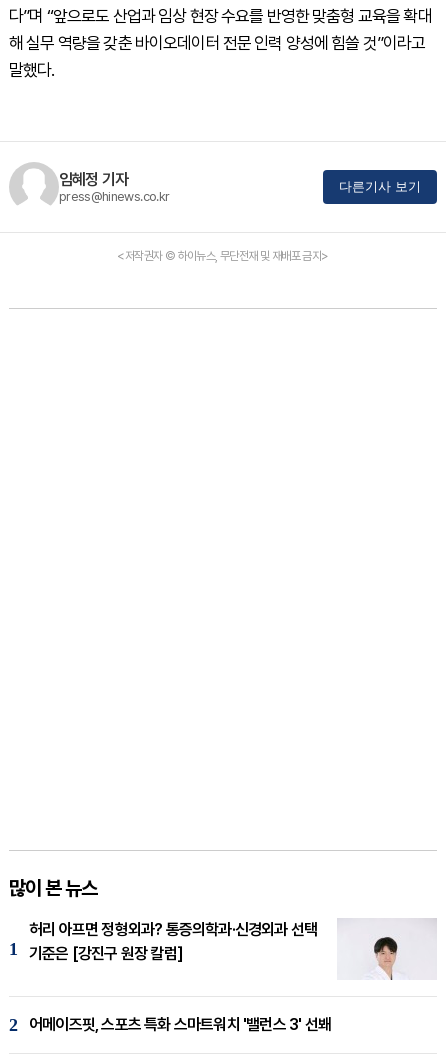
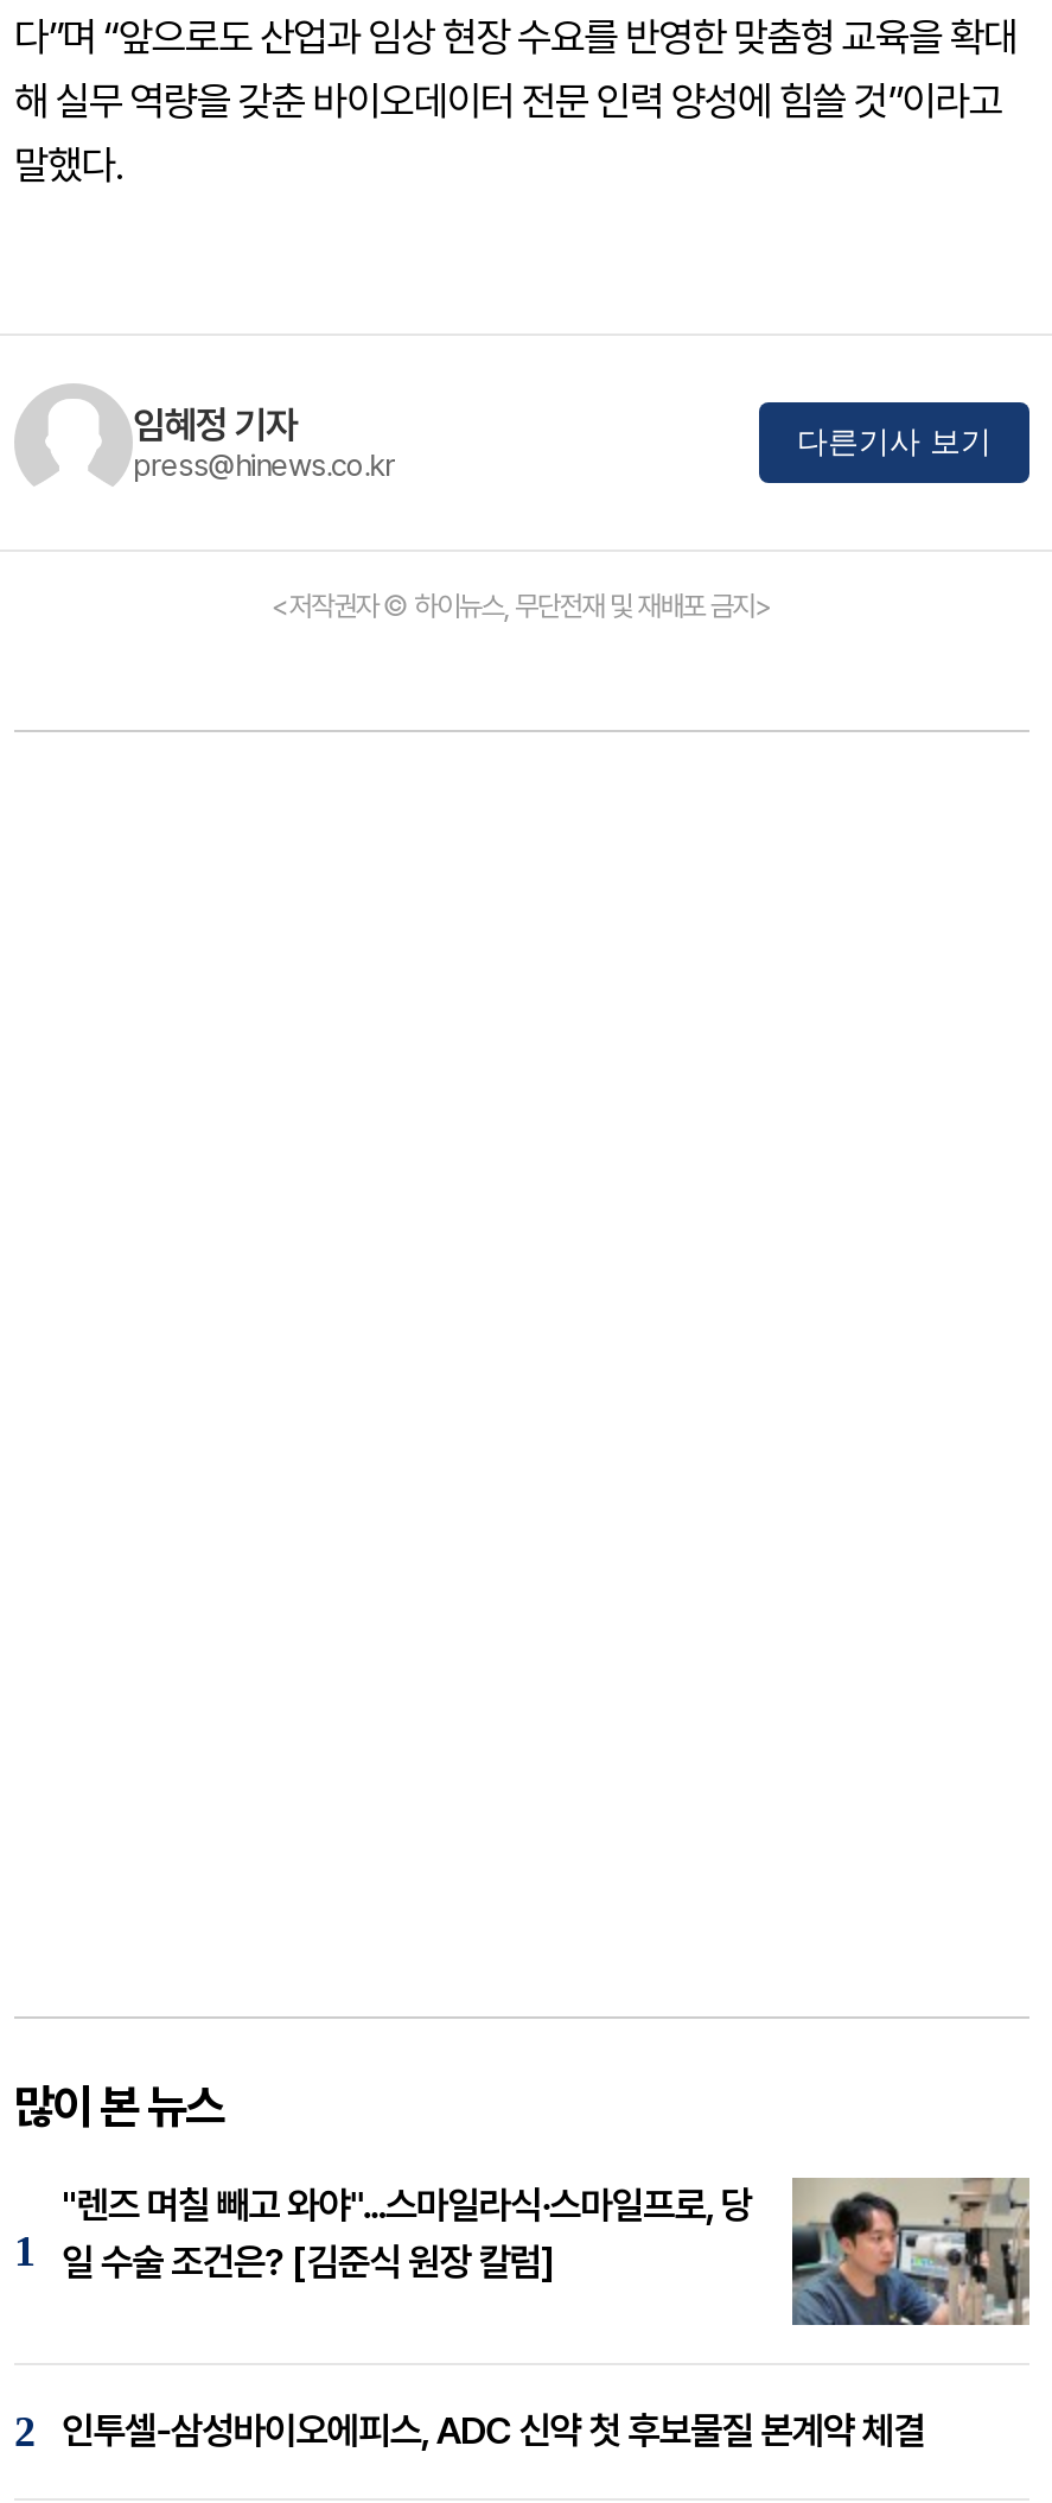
- [image]
- 허리 아프면 정형외과? 통증의학과·신경외과 선택
- 기준은 [강진구 원장 칼럼]
+ [image]
+ "렌즈 며칠 빼고 와야"...스마일라식·스마일프로, 당
+ 일 수술 조건은? [김준식 원장 칼럼]

- 어메이즈핏, 스포츠 특화 스마트워치 '밸런스 3' 선봬
+ 인투셀-삼성바이오에피스, ADC 신약 첫 후보물질 본계약 체결
